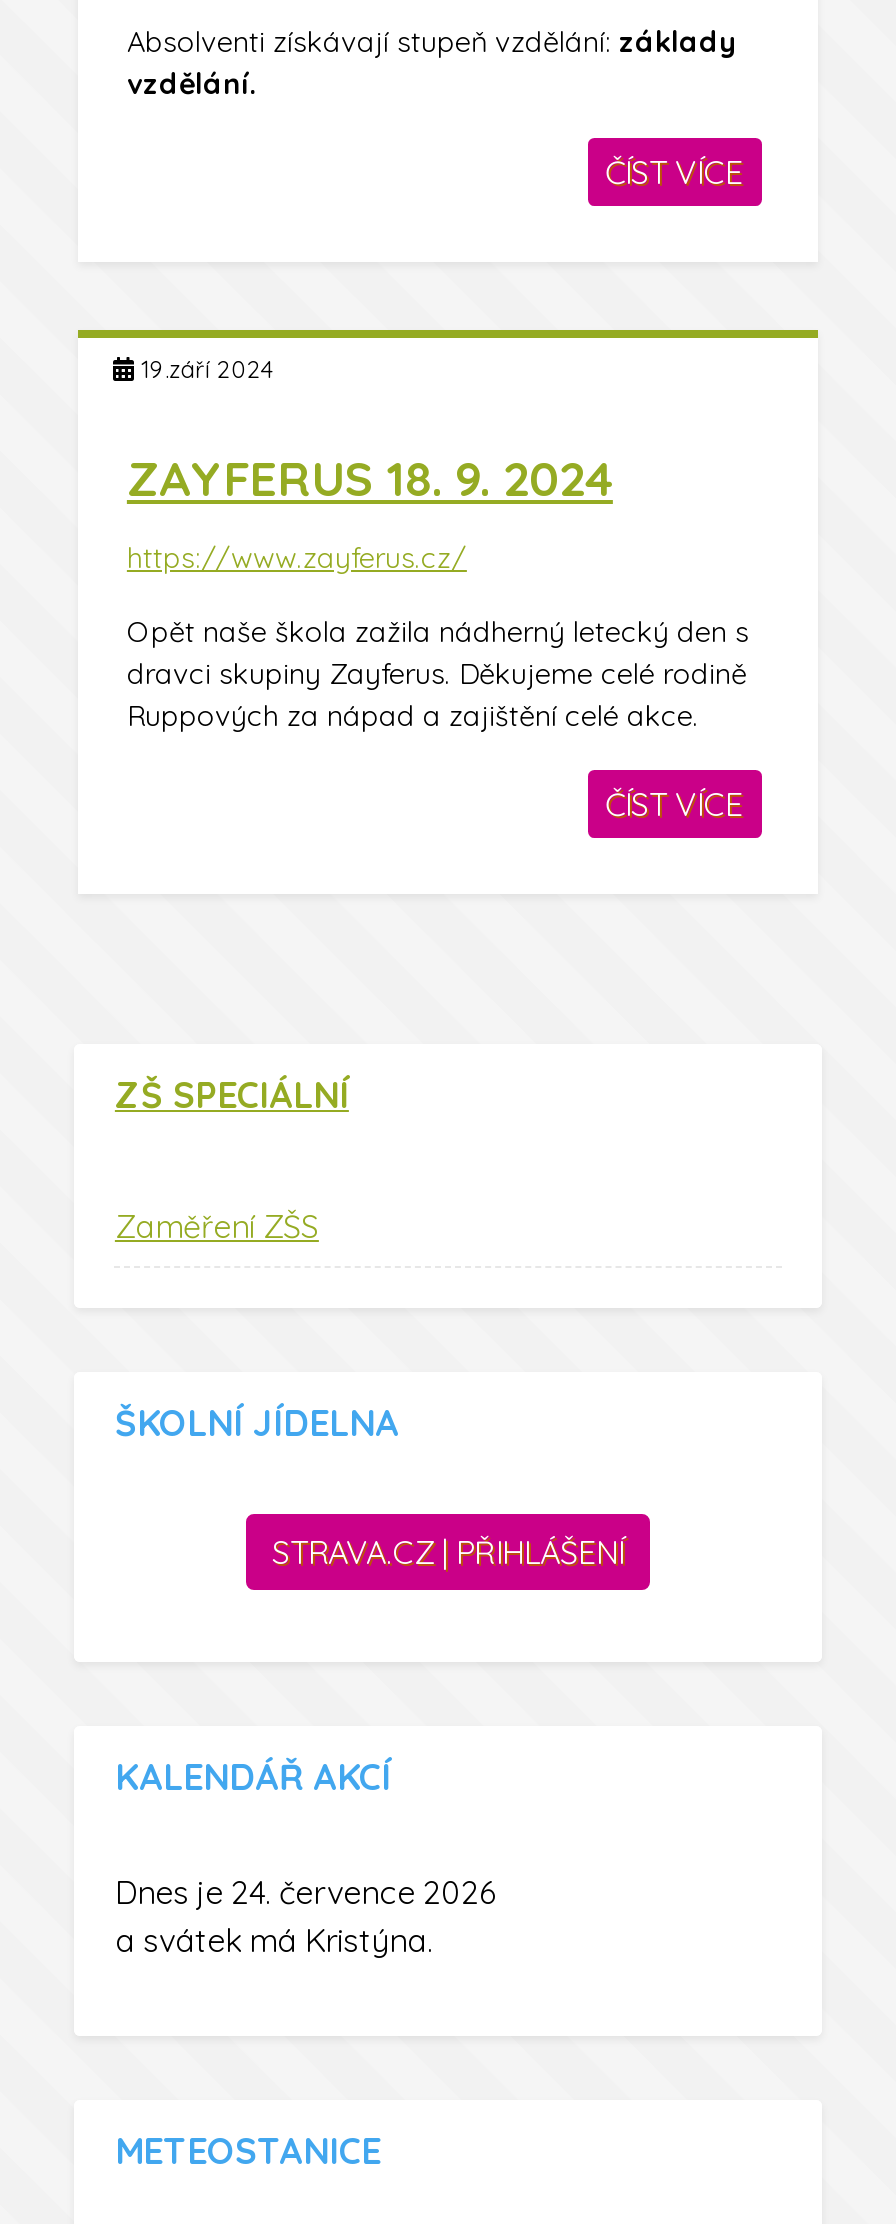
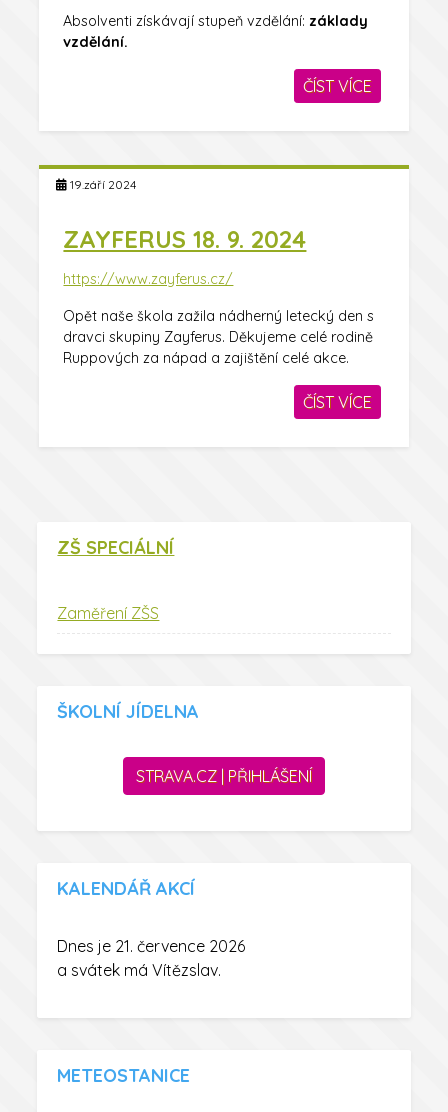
- Dnes je 24. července 2026
+ Dnes je 21. července 2026

- a svátek má Kristýna.
+ a svátek má Vítězslav.
